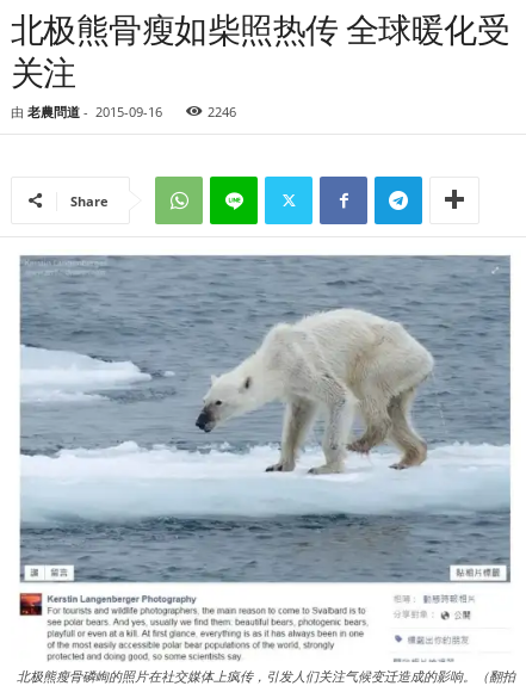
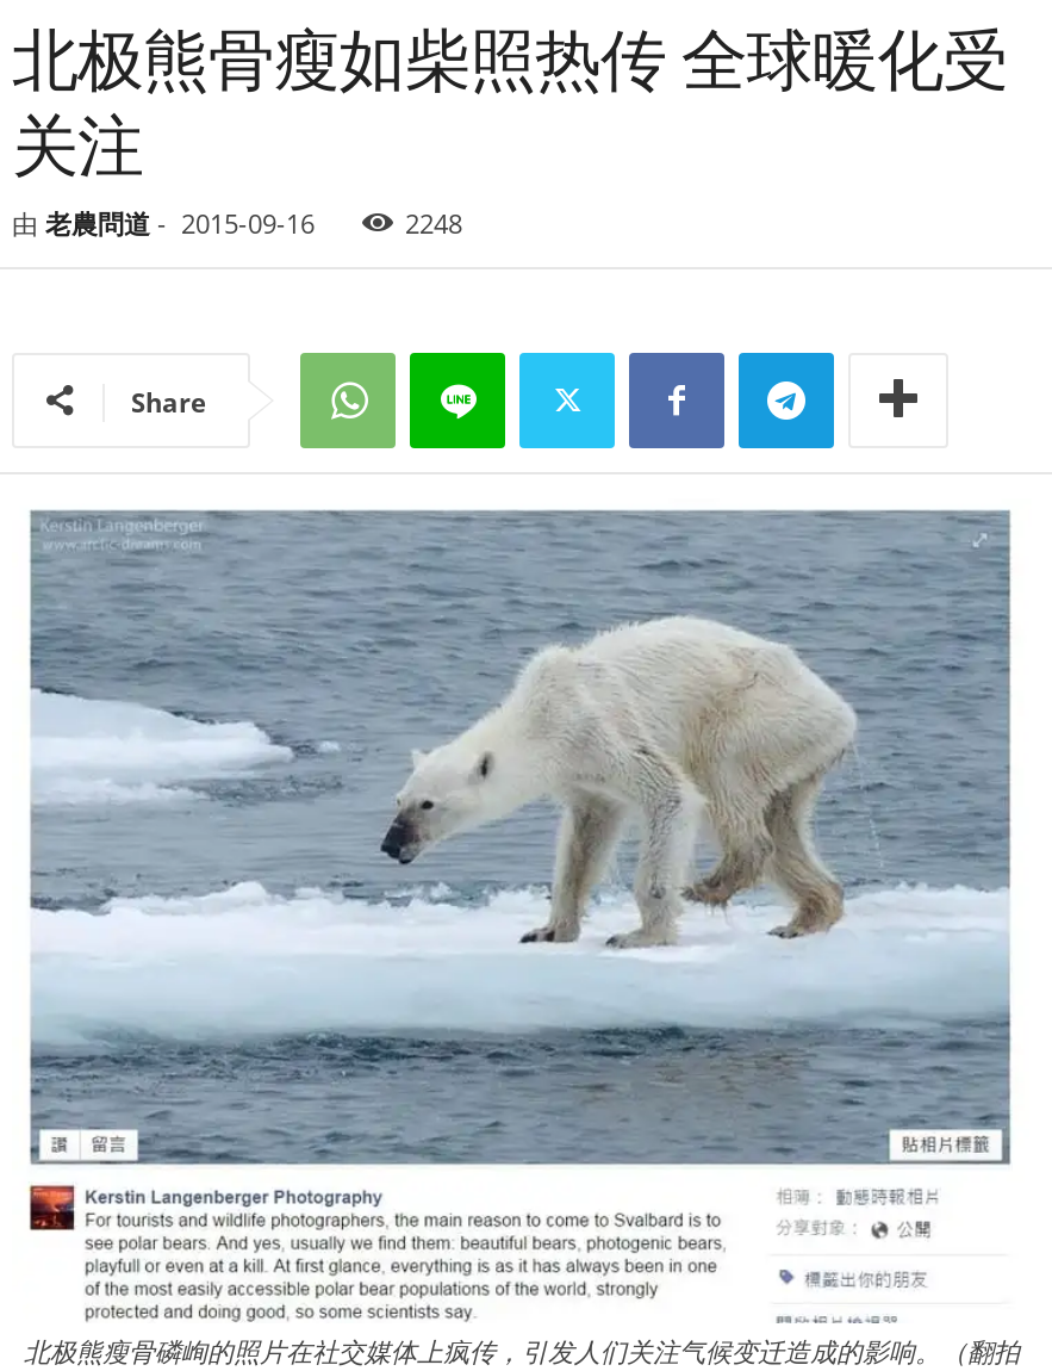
- 2246
+ 2248
